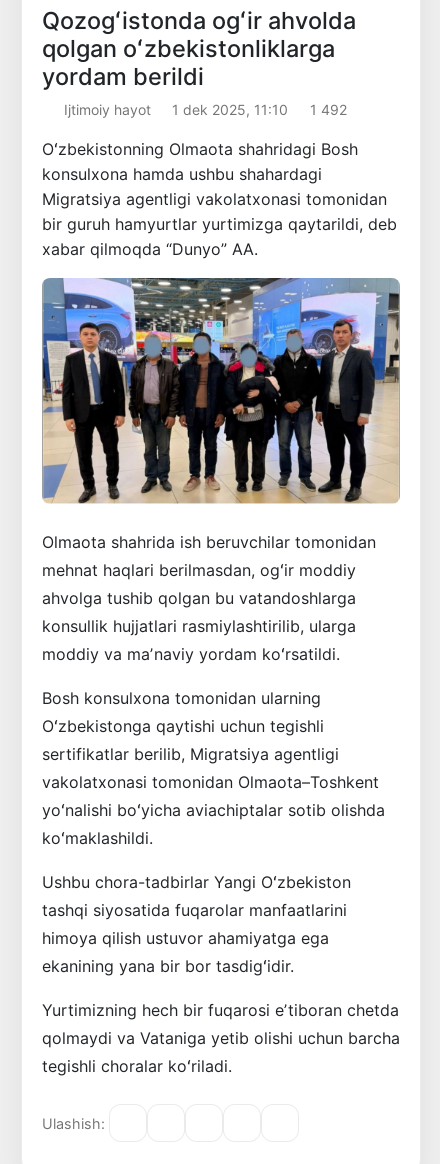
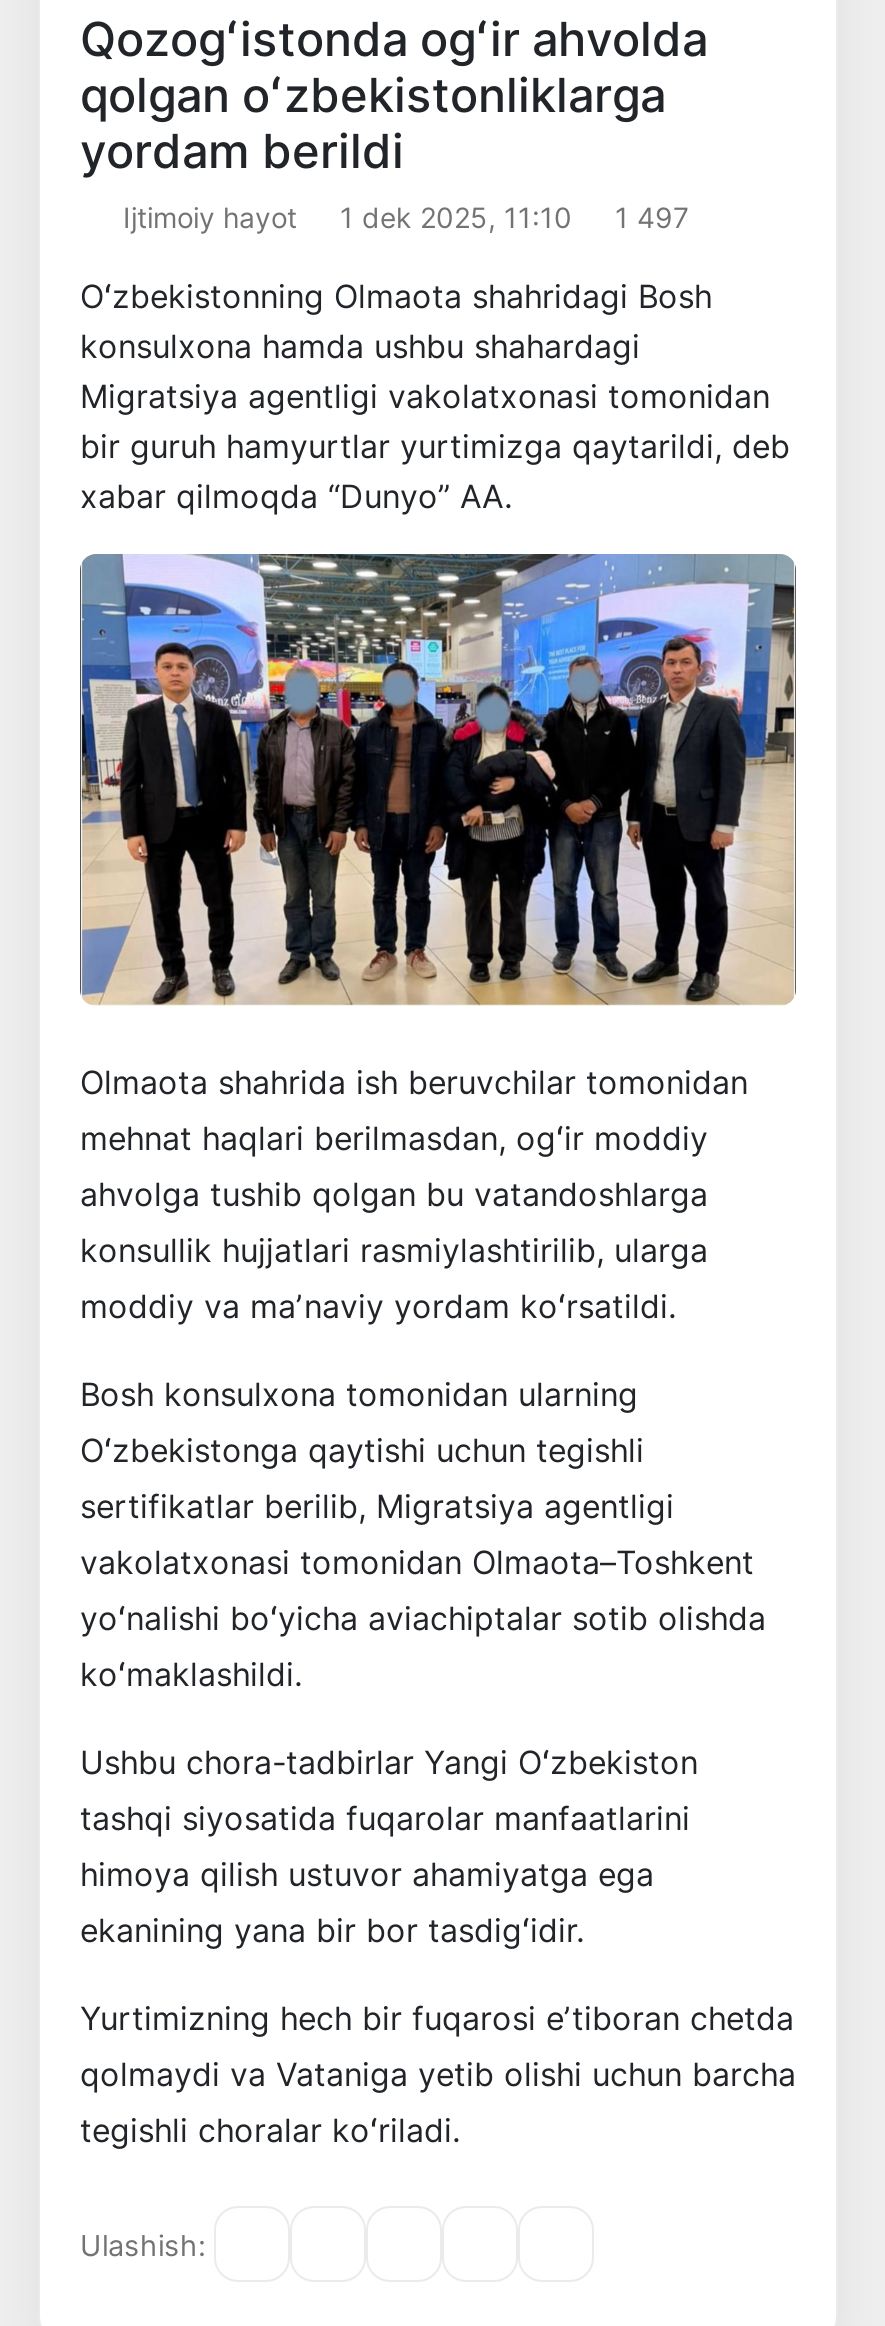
- Ijtimoiy hayot 1 dek 2025, 11:10 1 492
+ Ijtimoiy hayot 1 dek 2025, 11:10 1 497
